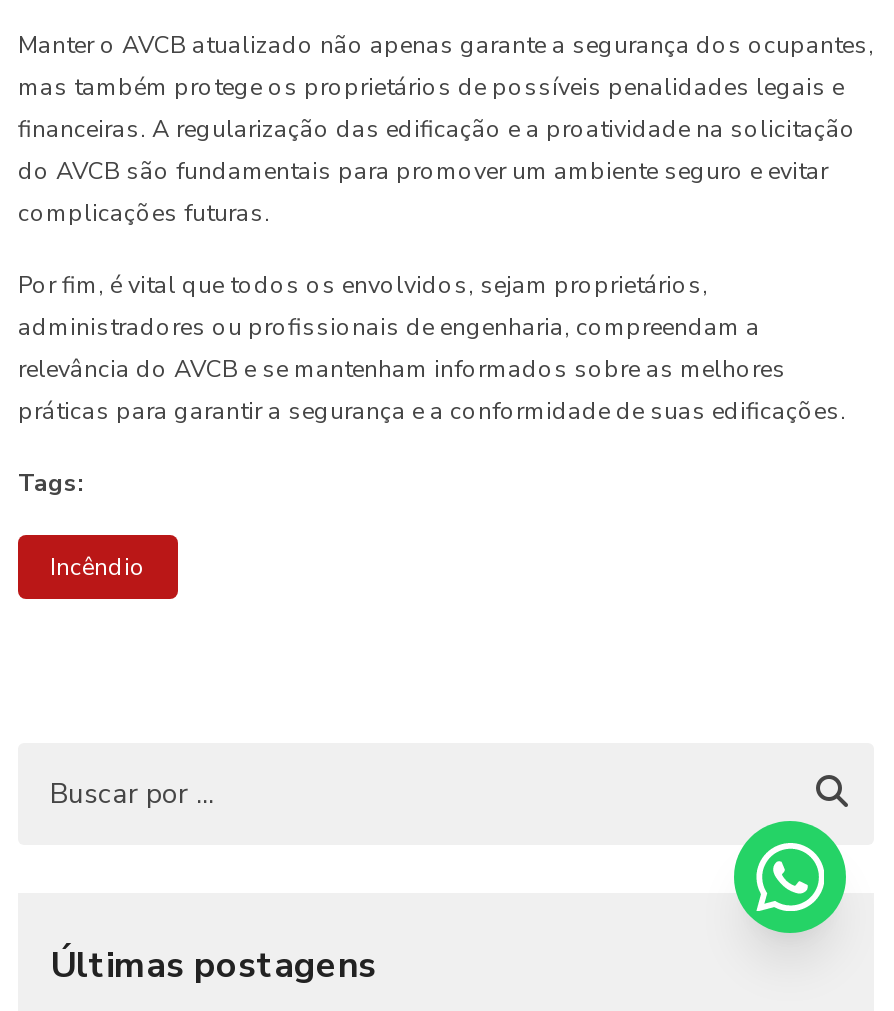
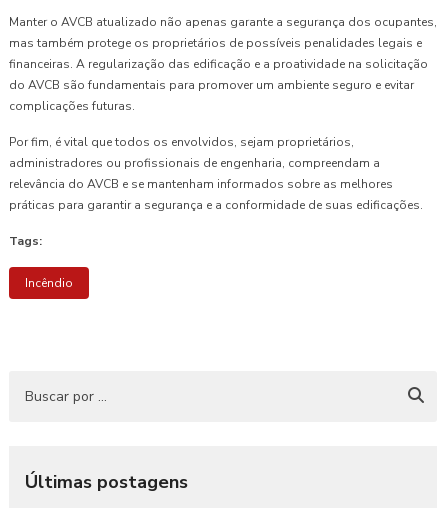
- [image]
